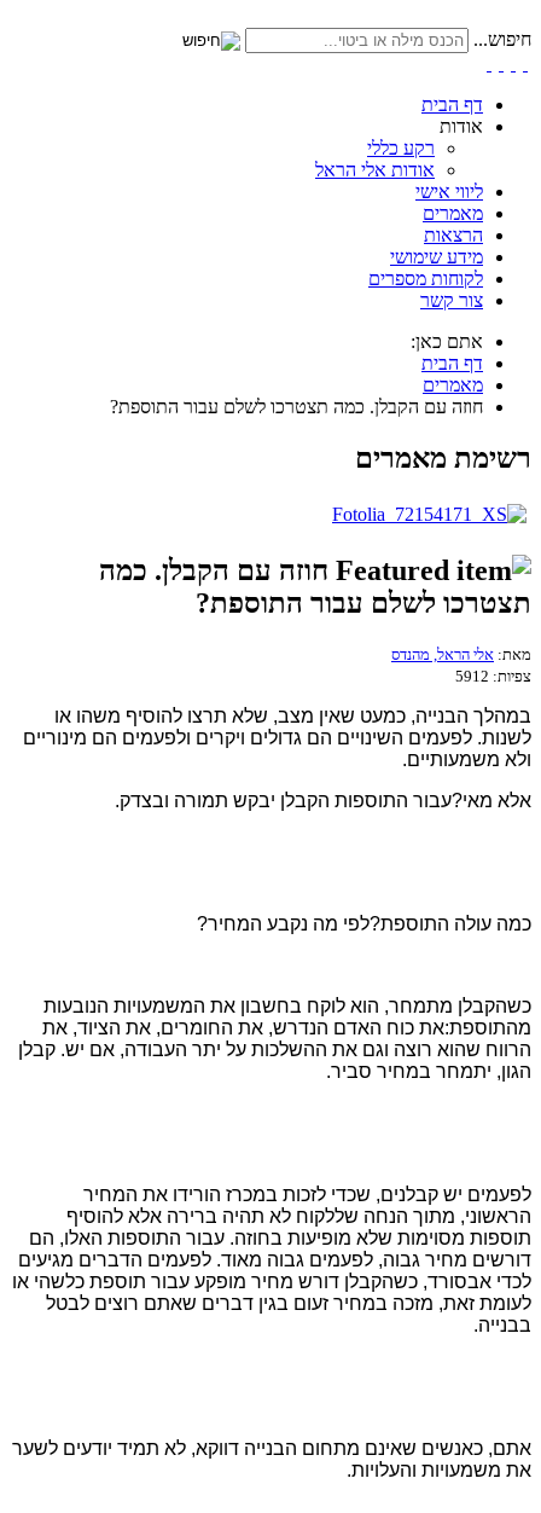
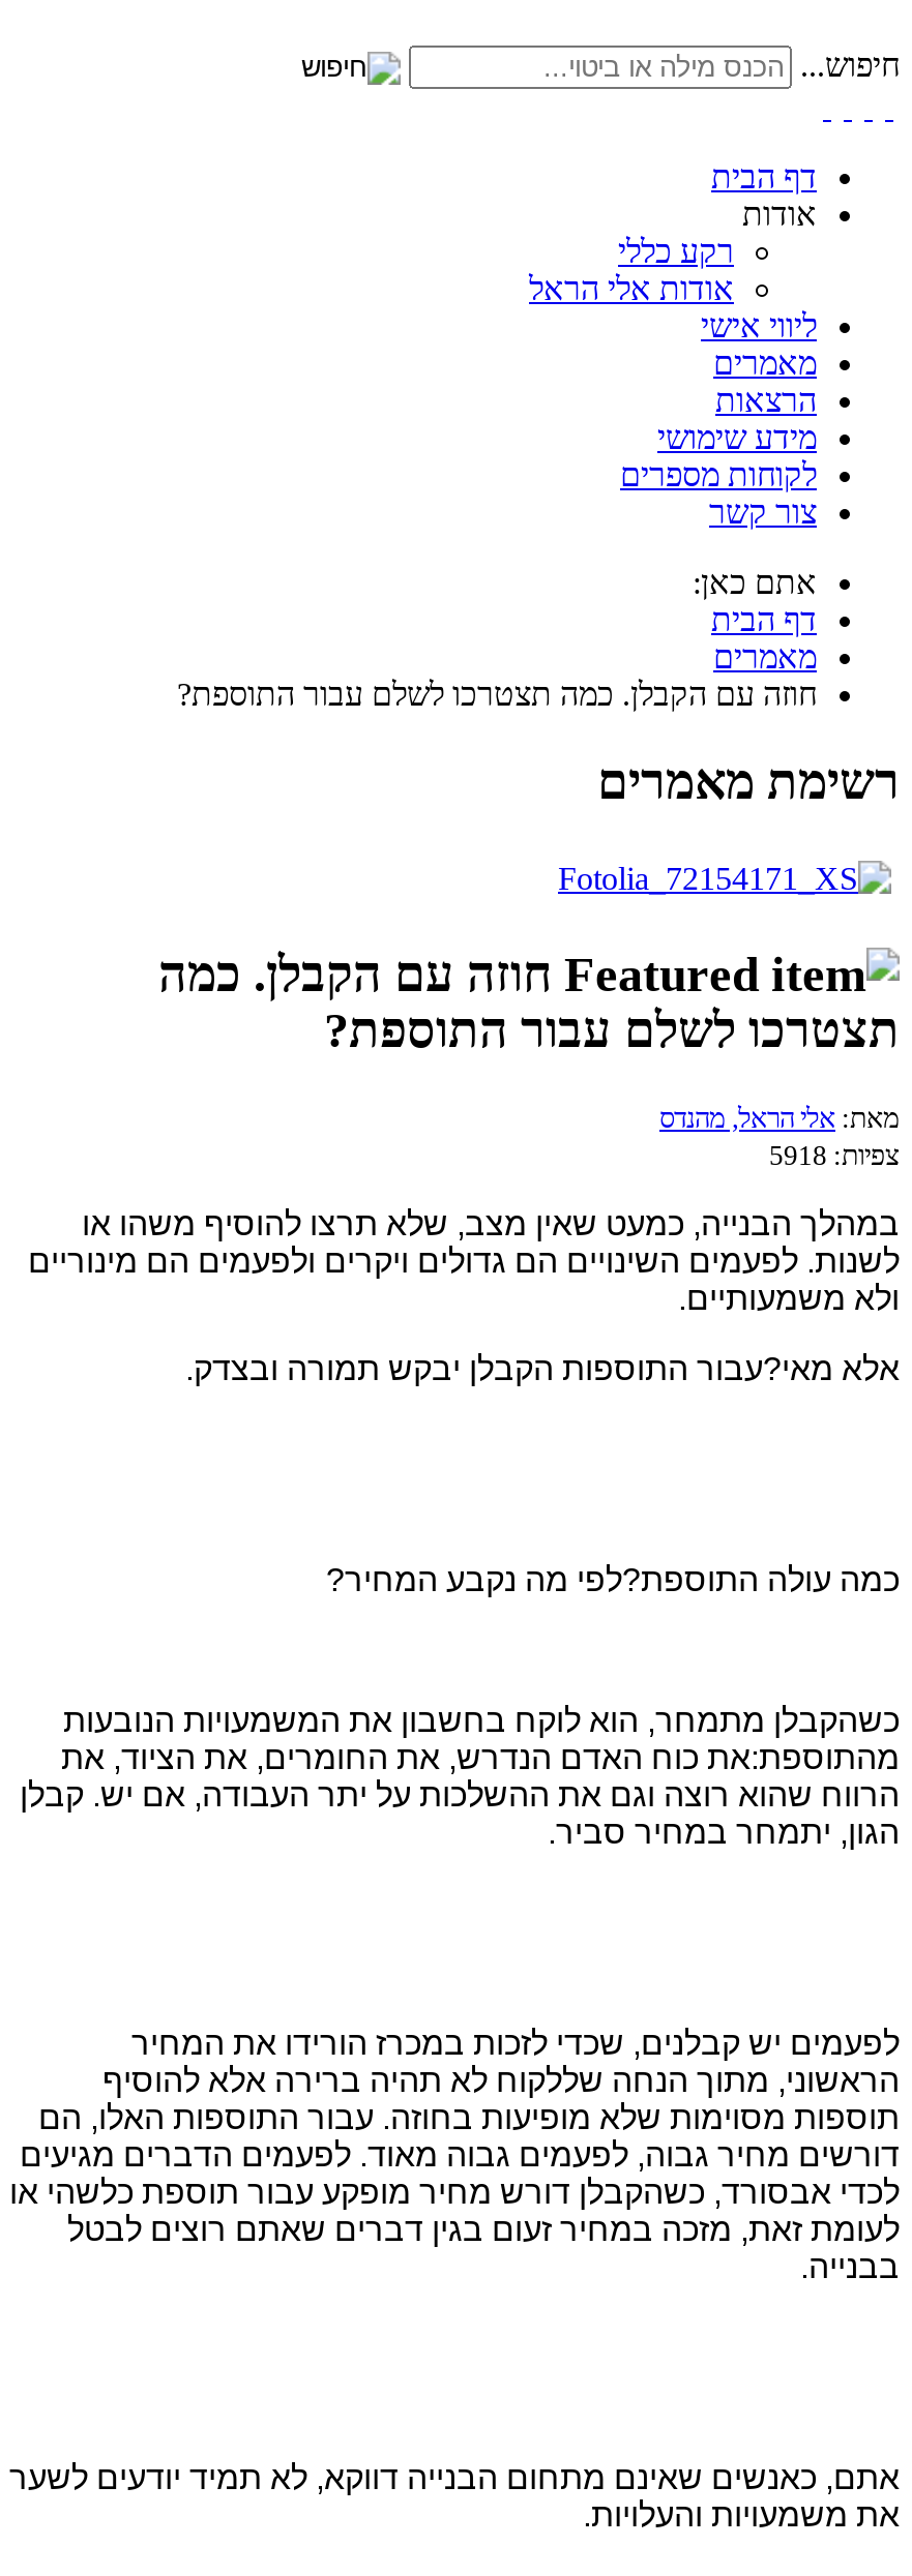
- צפיות: 5912
+ צפיות: 5918
